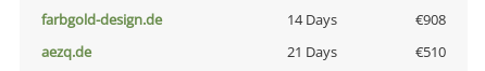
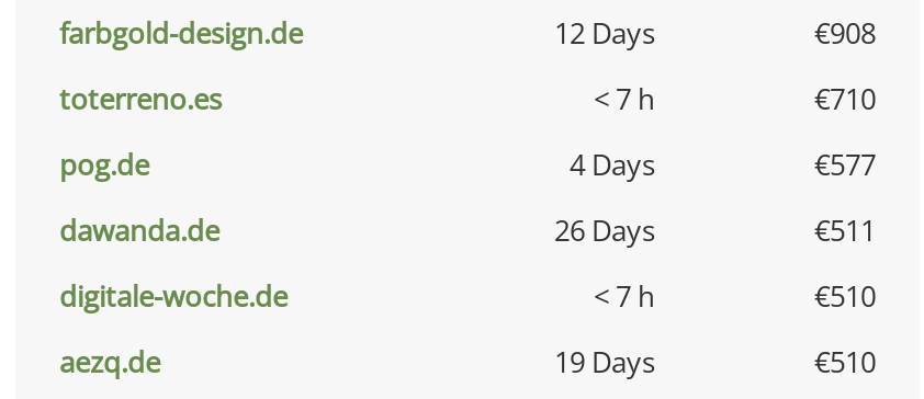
- 14 Days
+ 12 Days

+ toterreno.es
+ < 7 h
+ €710
+ pog.de
+ 4 Days
+ €577
+ dawanda.de
+ 26 Days
+ €511
+ digitale-woche.de
+ < 7 h
+ €510

- 21 Days
+ 19 Days
